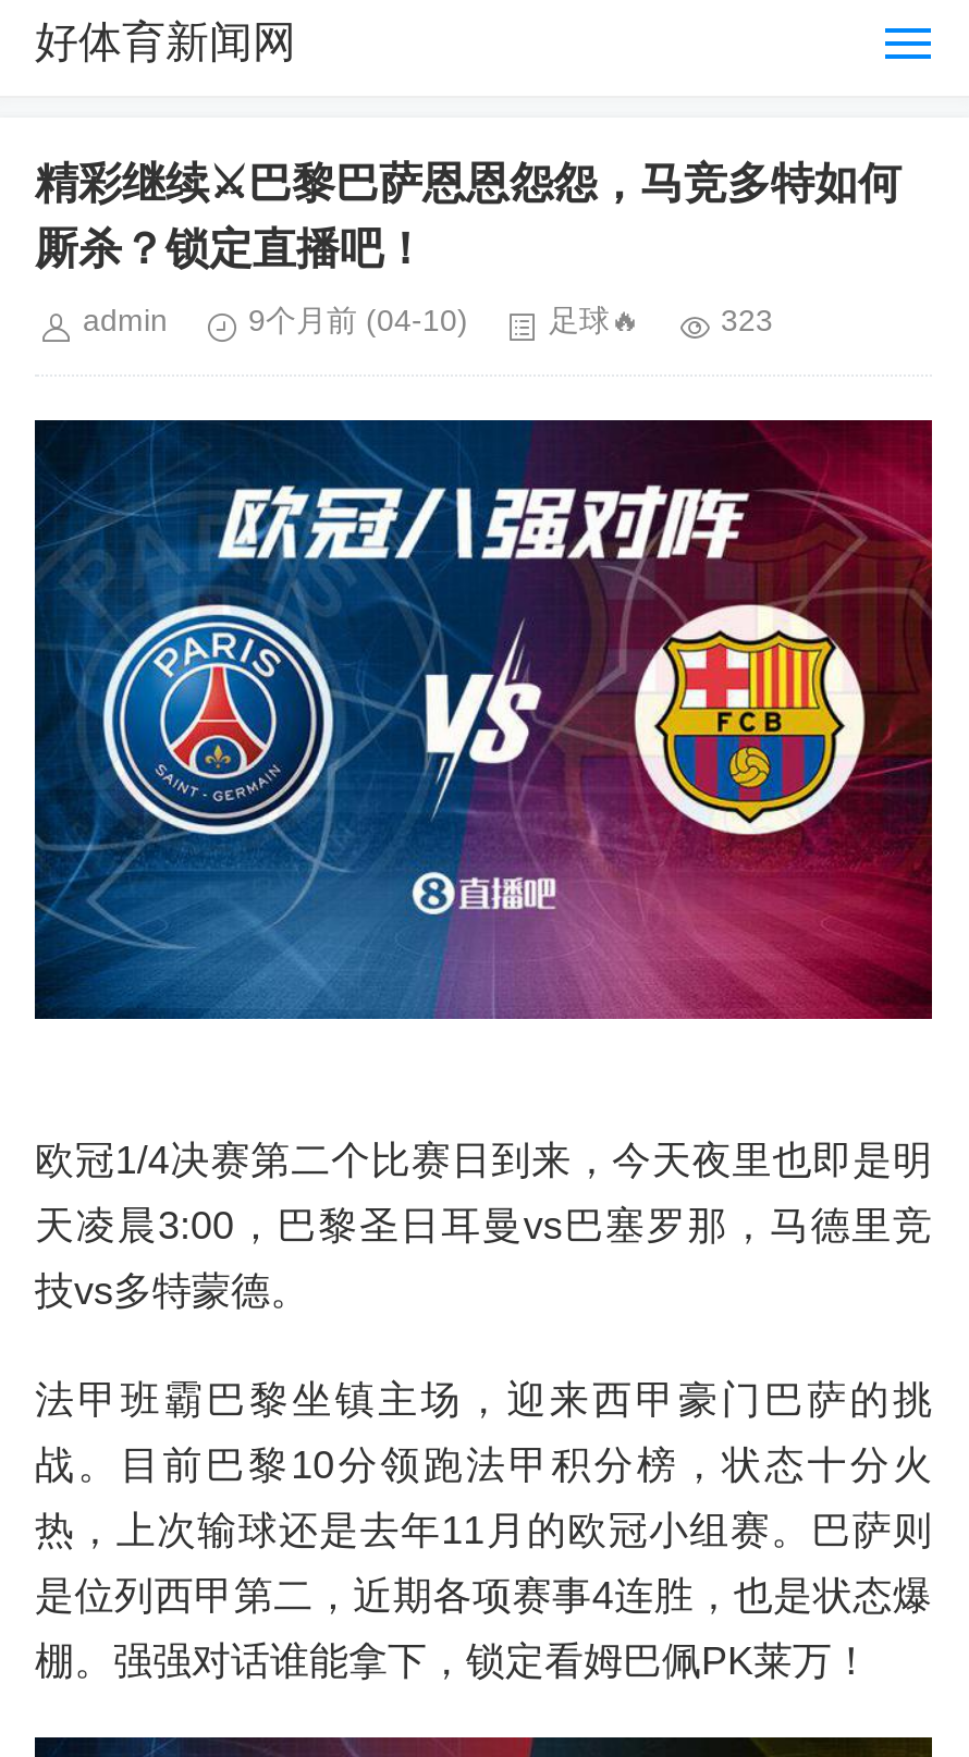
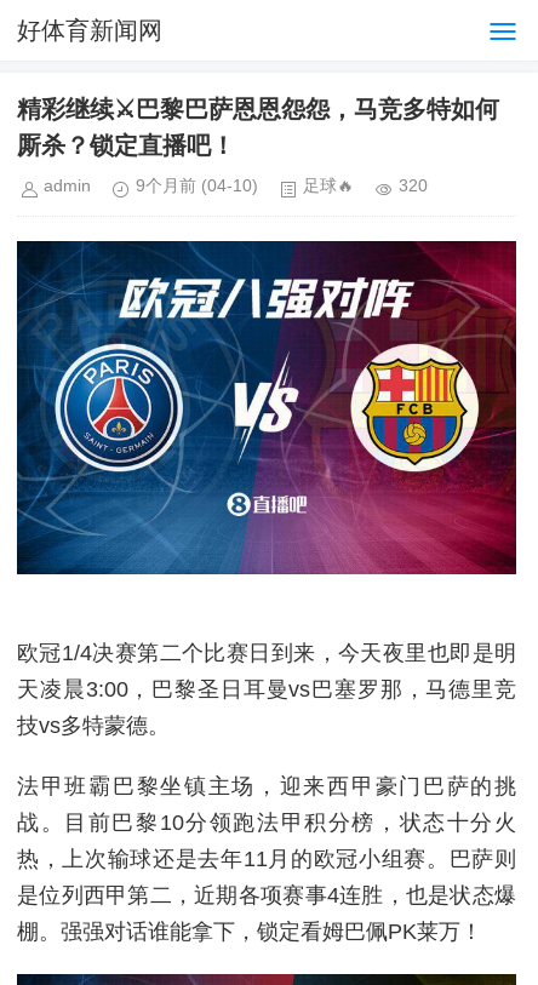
- 323
+ 320
